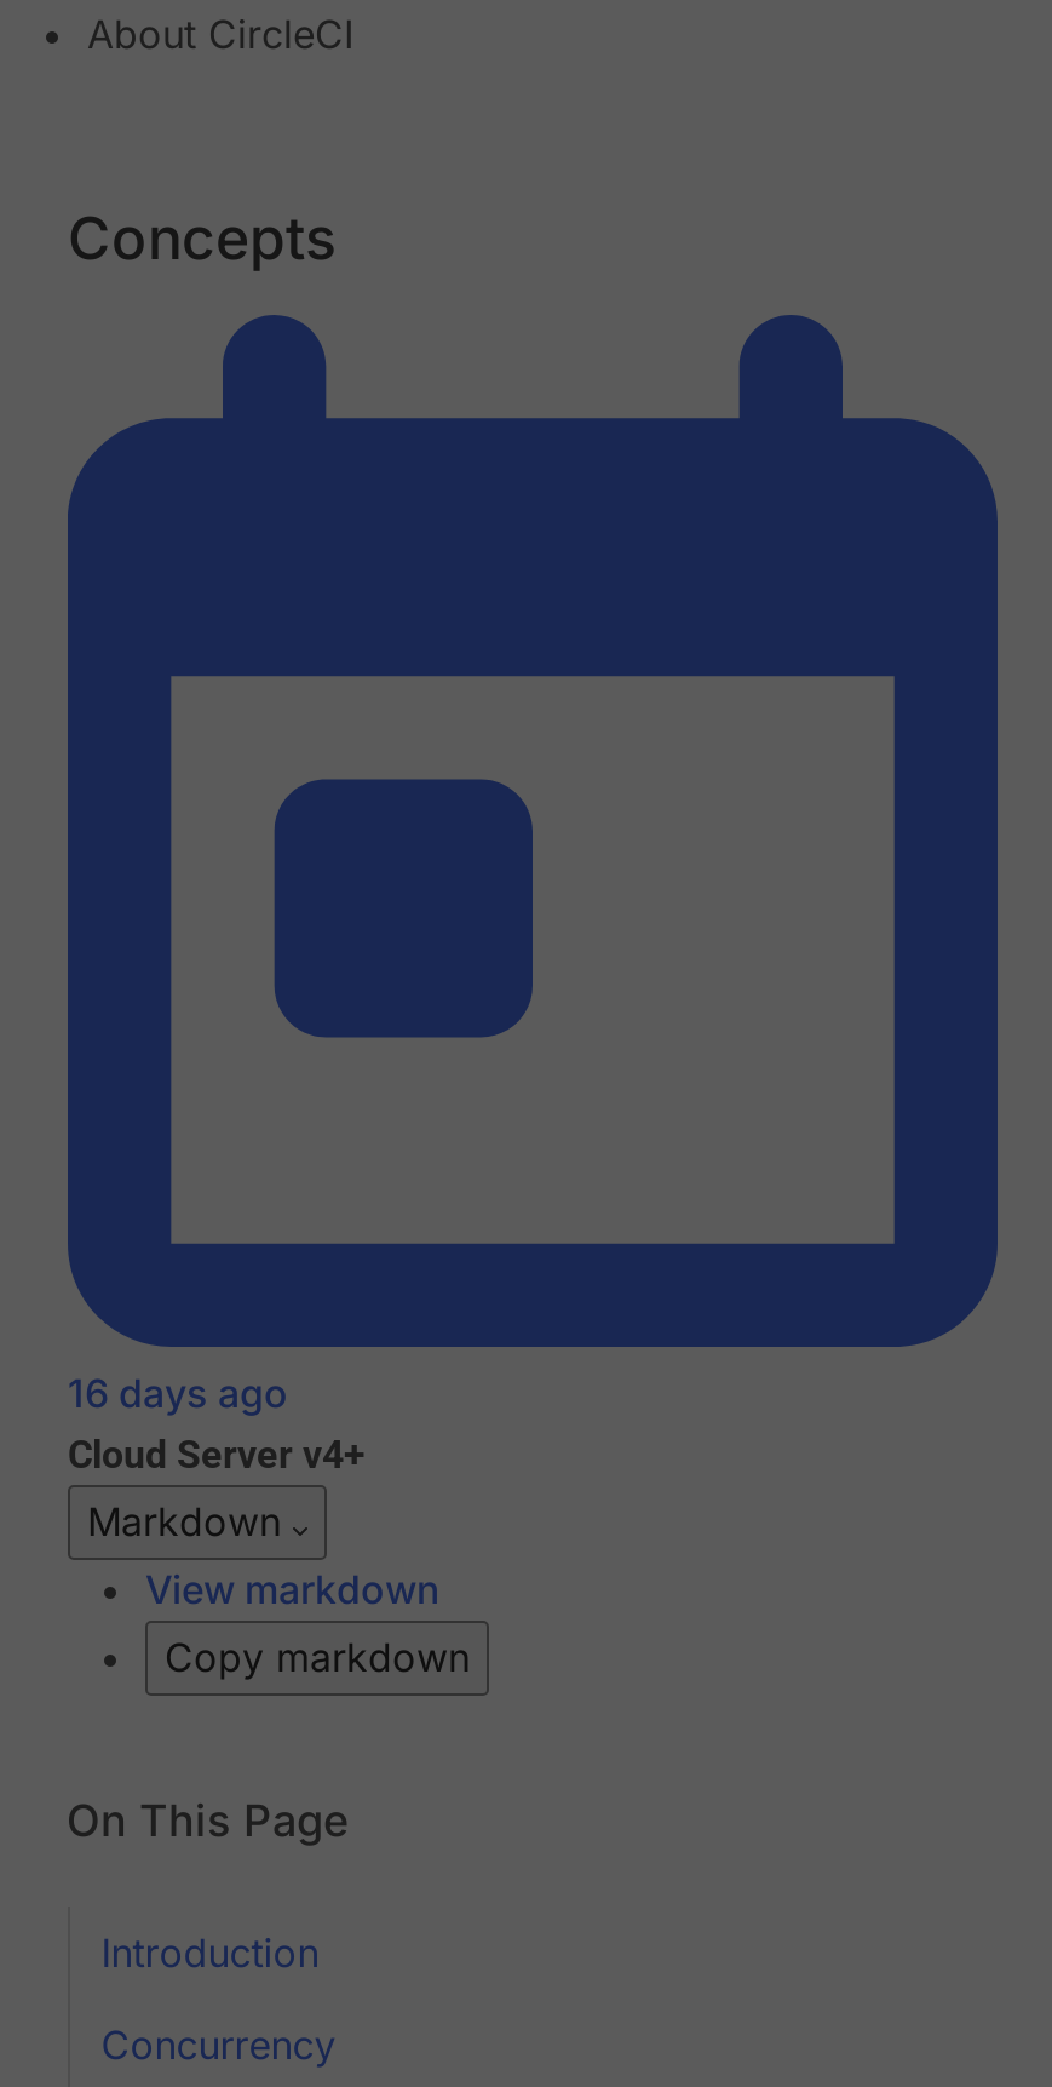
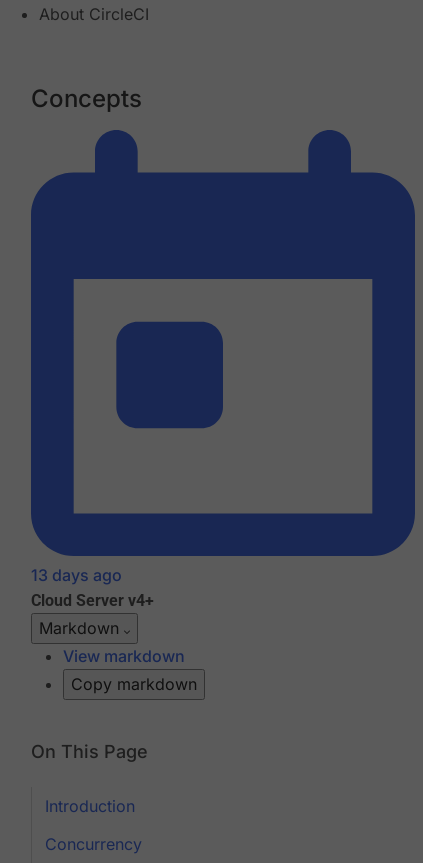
- 16 days ago
+ 13 days ago
